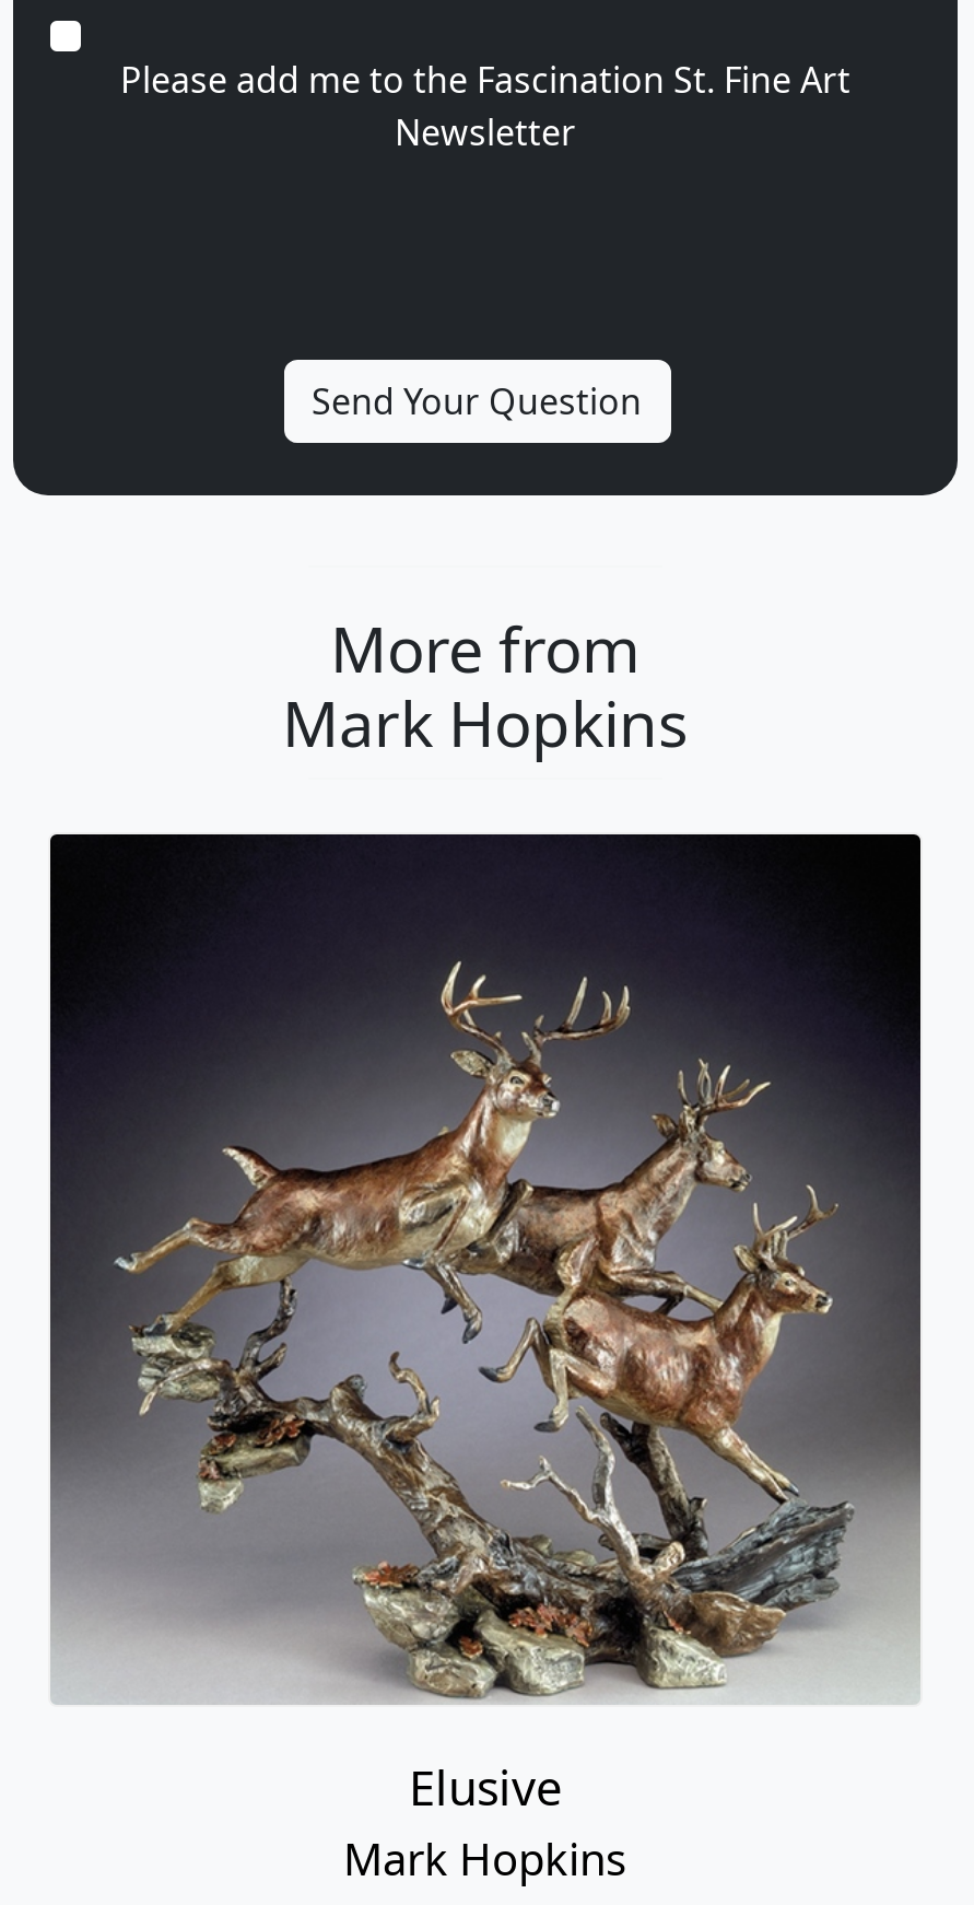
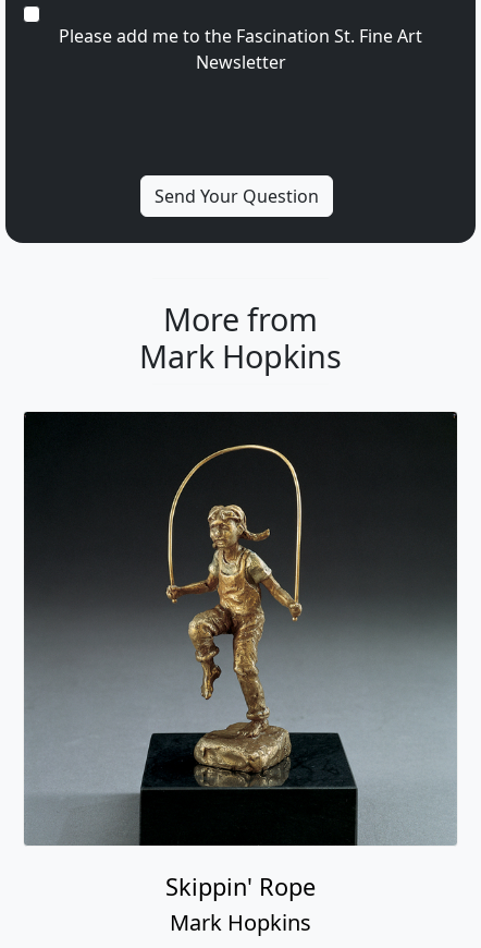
- [image]
- Elusive
+ [image]
+ Skippin' Rope
